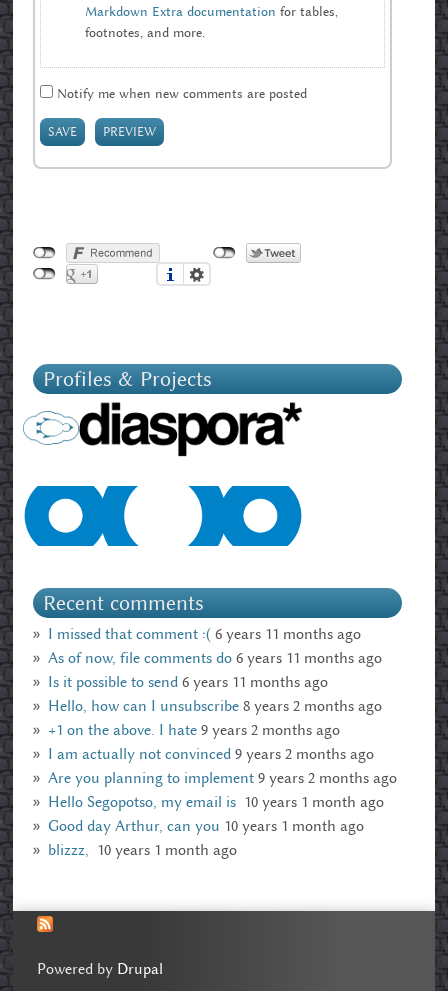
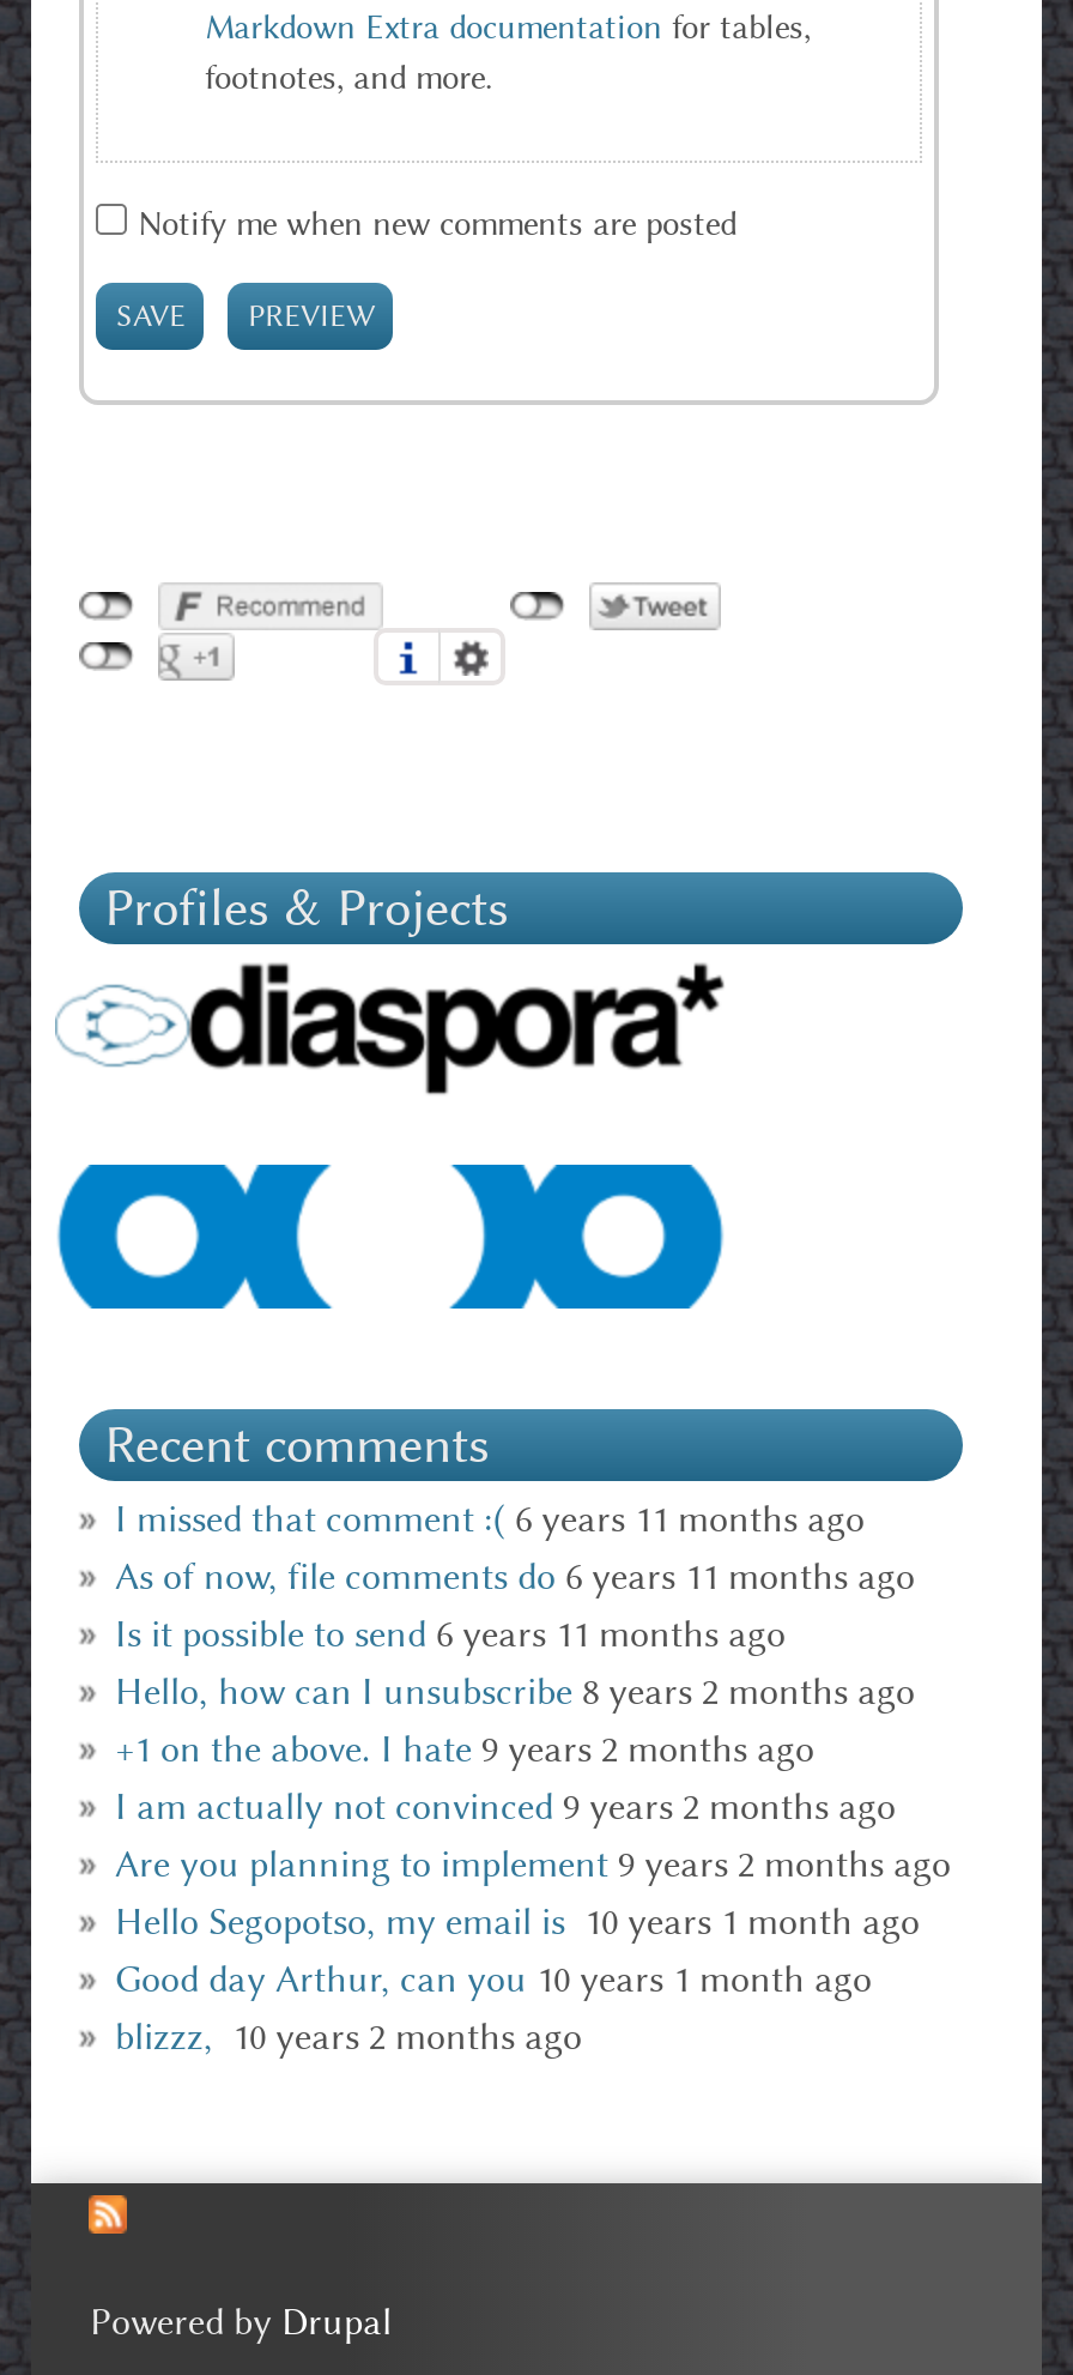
- blizzz, 10 years 1 month ago
+ blizzz, 10 years 2 months ago
